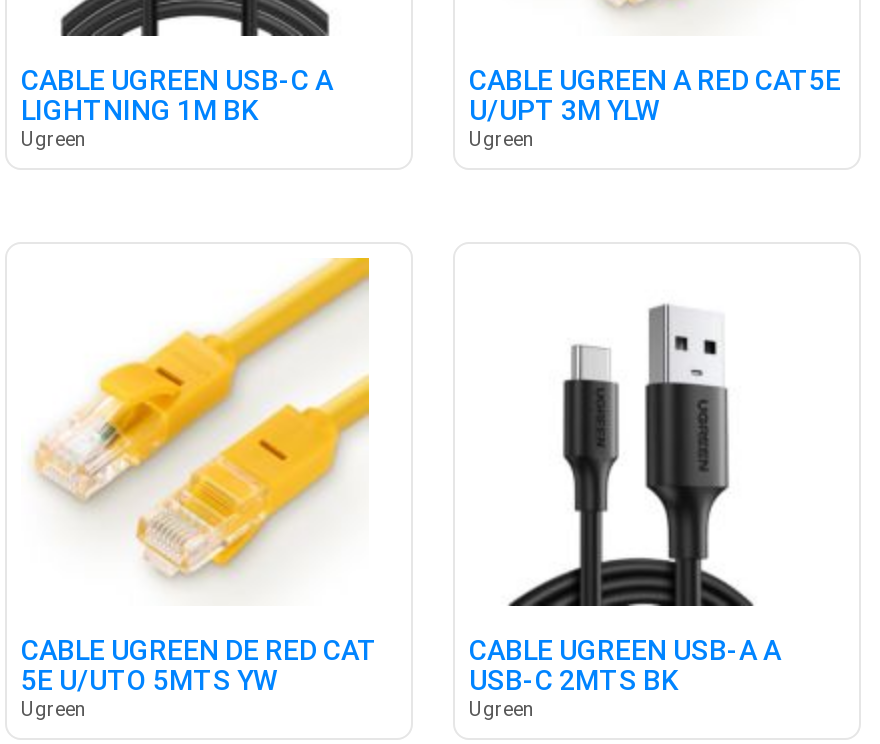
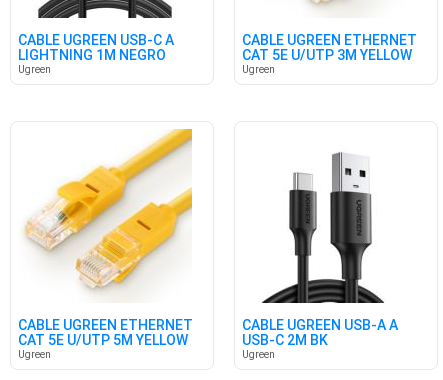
- CABLE UGREEN A RED CAT5E
- U/UPT 3M YLW
+ CABLE UGREEN ETHERNET
+ CAT 5E U/UTP 3M YELLOW

- LIGHTNING 1M BK
+ LIGHTNING 1M NEGRO

- CABLE UGREEN DE RED CAT
- 5E U/UTO 5MTS YW
+ CABLE UGREEN ETHERNET
+ CAT 5E U/UTP 5M YELLOW

- USB-C 2MTS BK
+ USB-C 2M BK
